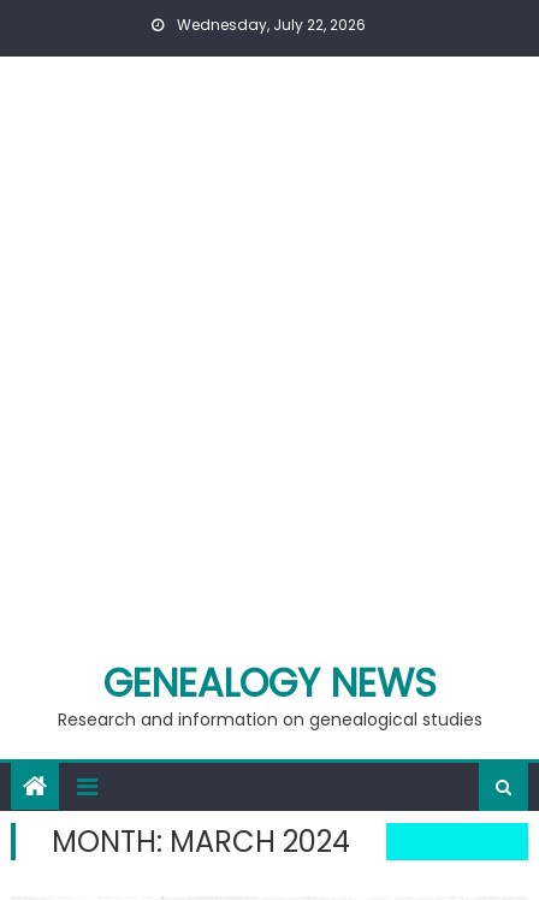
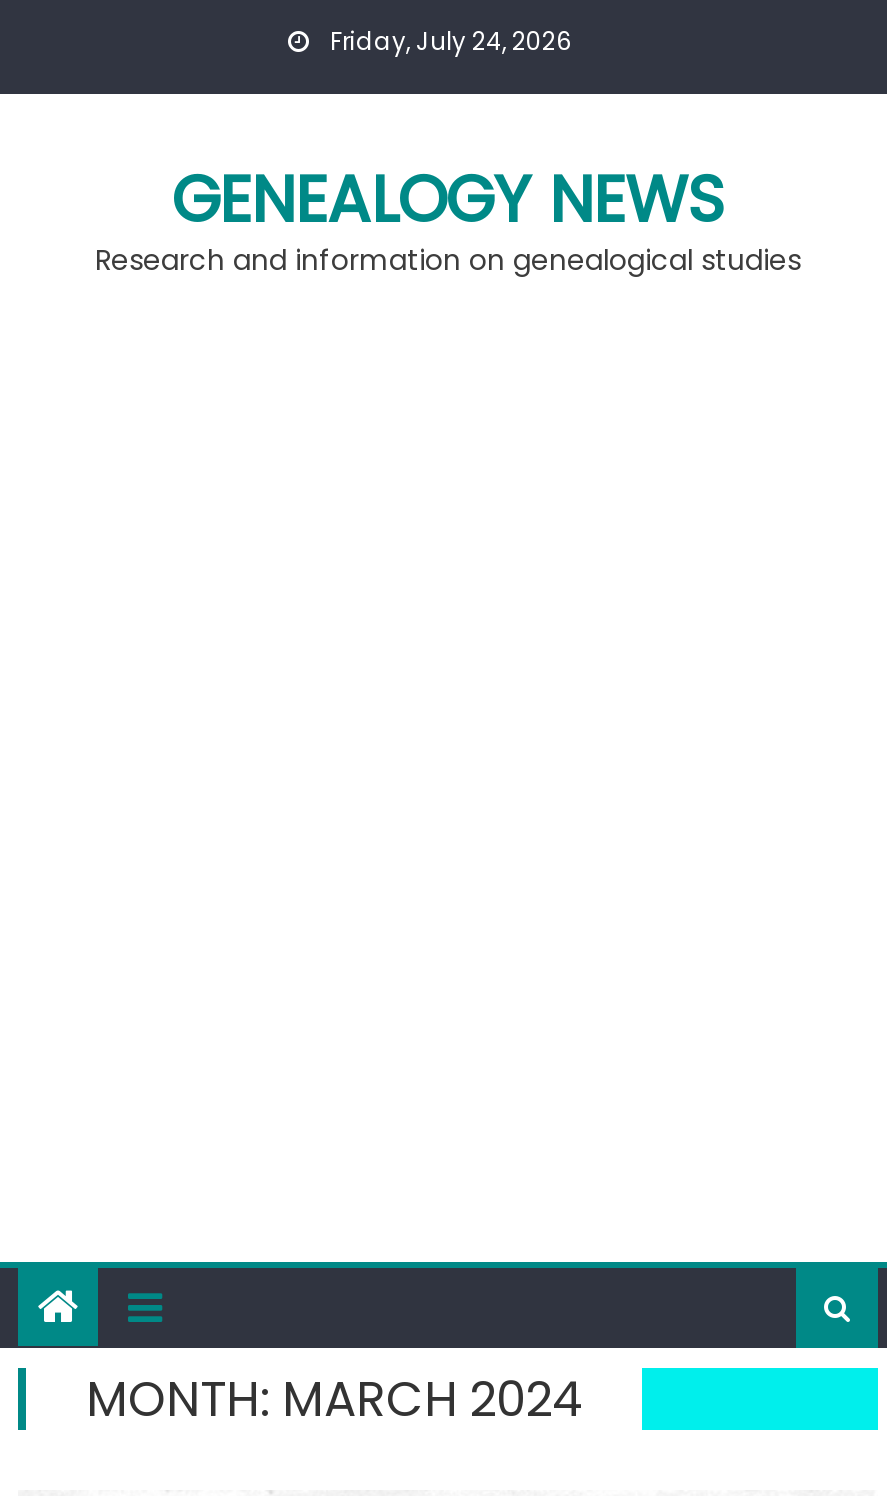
- Wednesday, July 22, 2026
+ Friday, July 24, 2026

moved up: GENEALOGY NEWS | Research and information on genealogical studies
